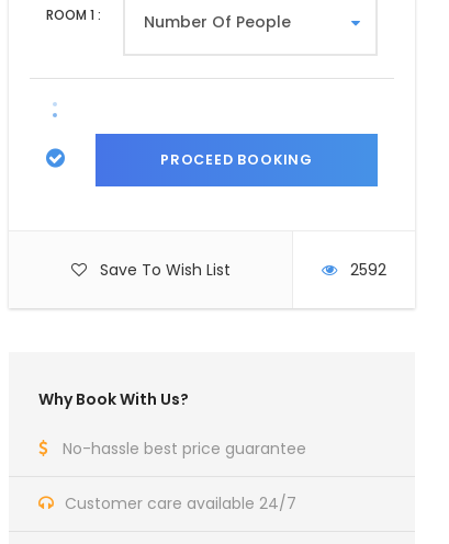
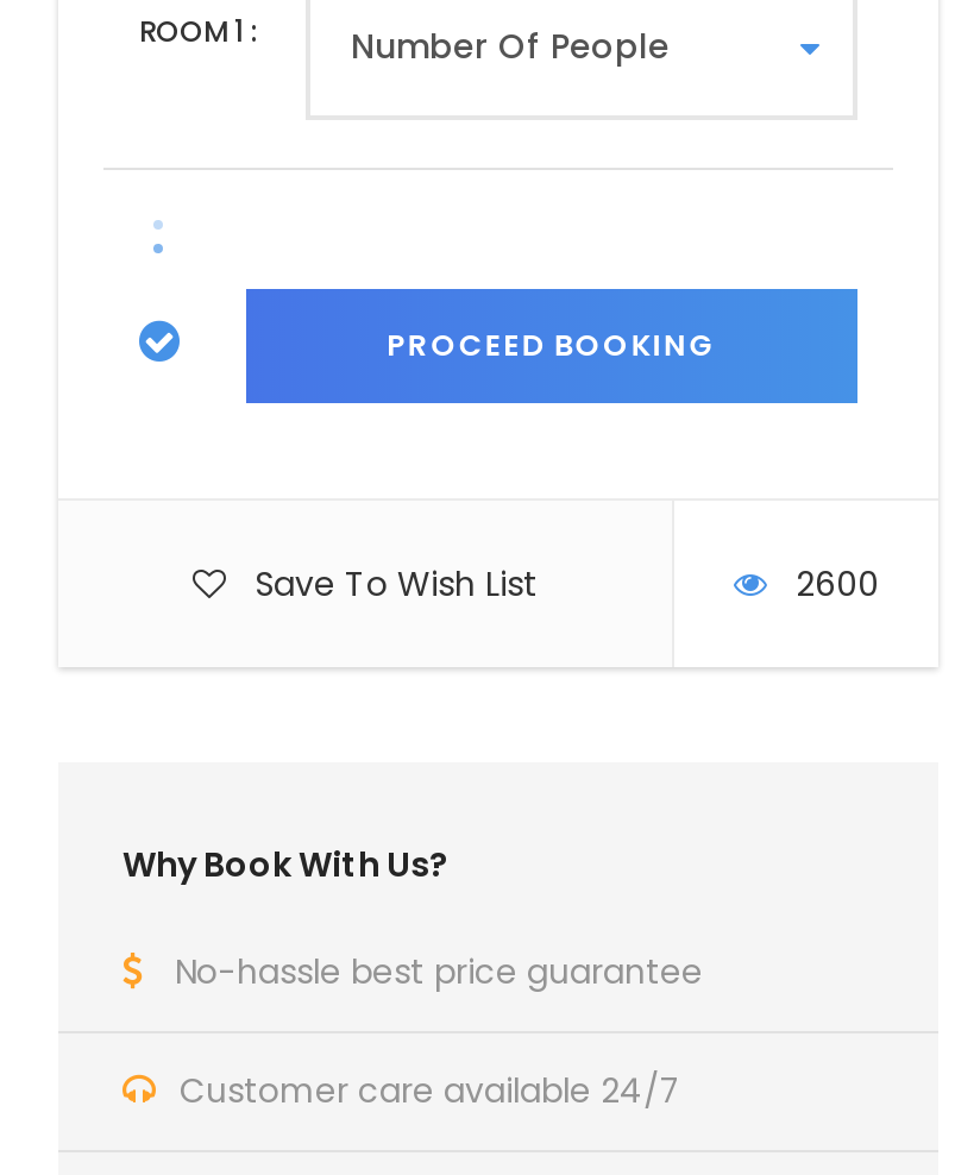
- 2592
+ 2600
